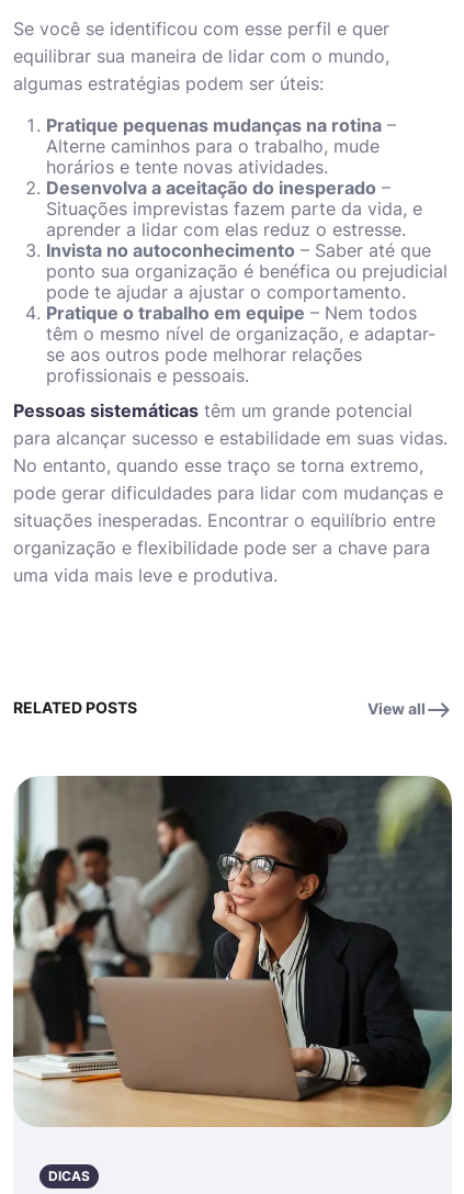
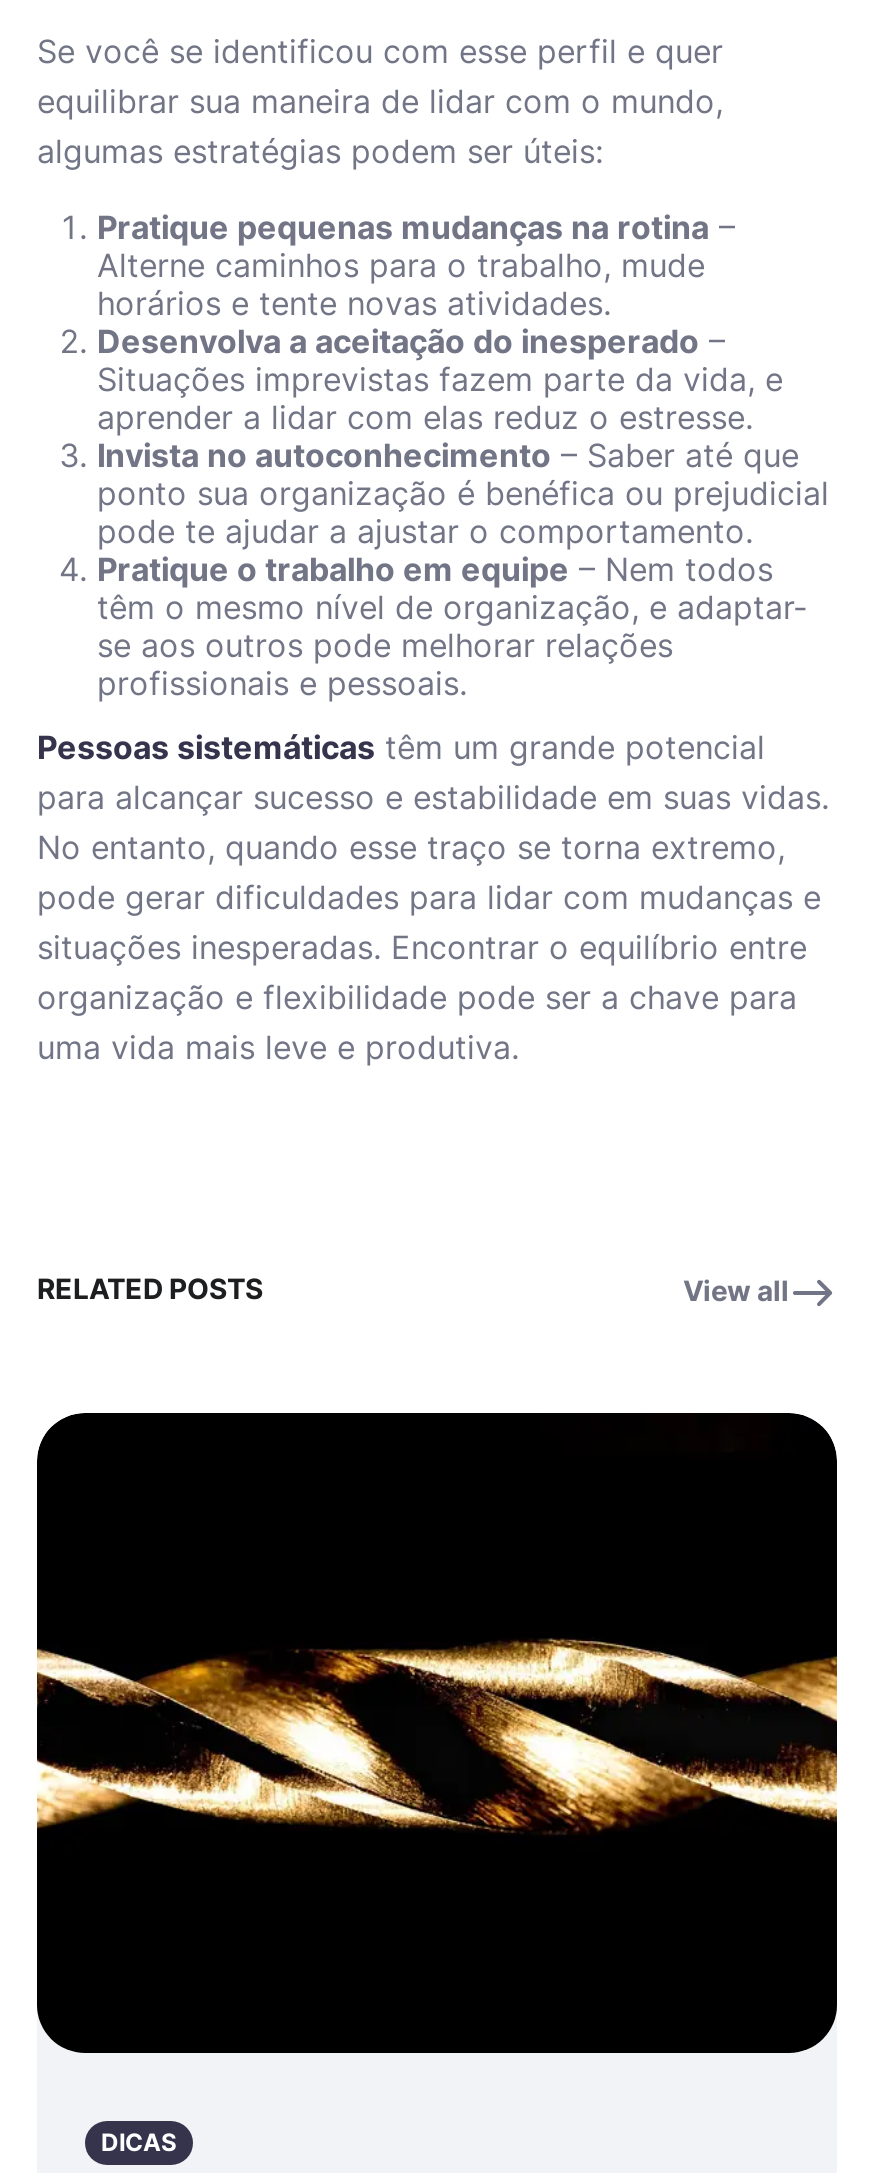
- [image]
+ [image]
